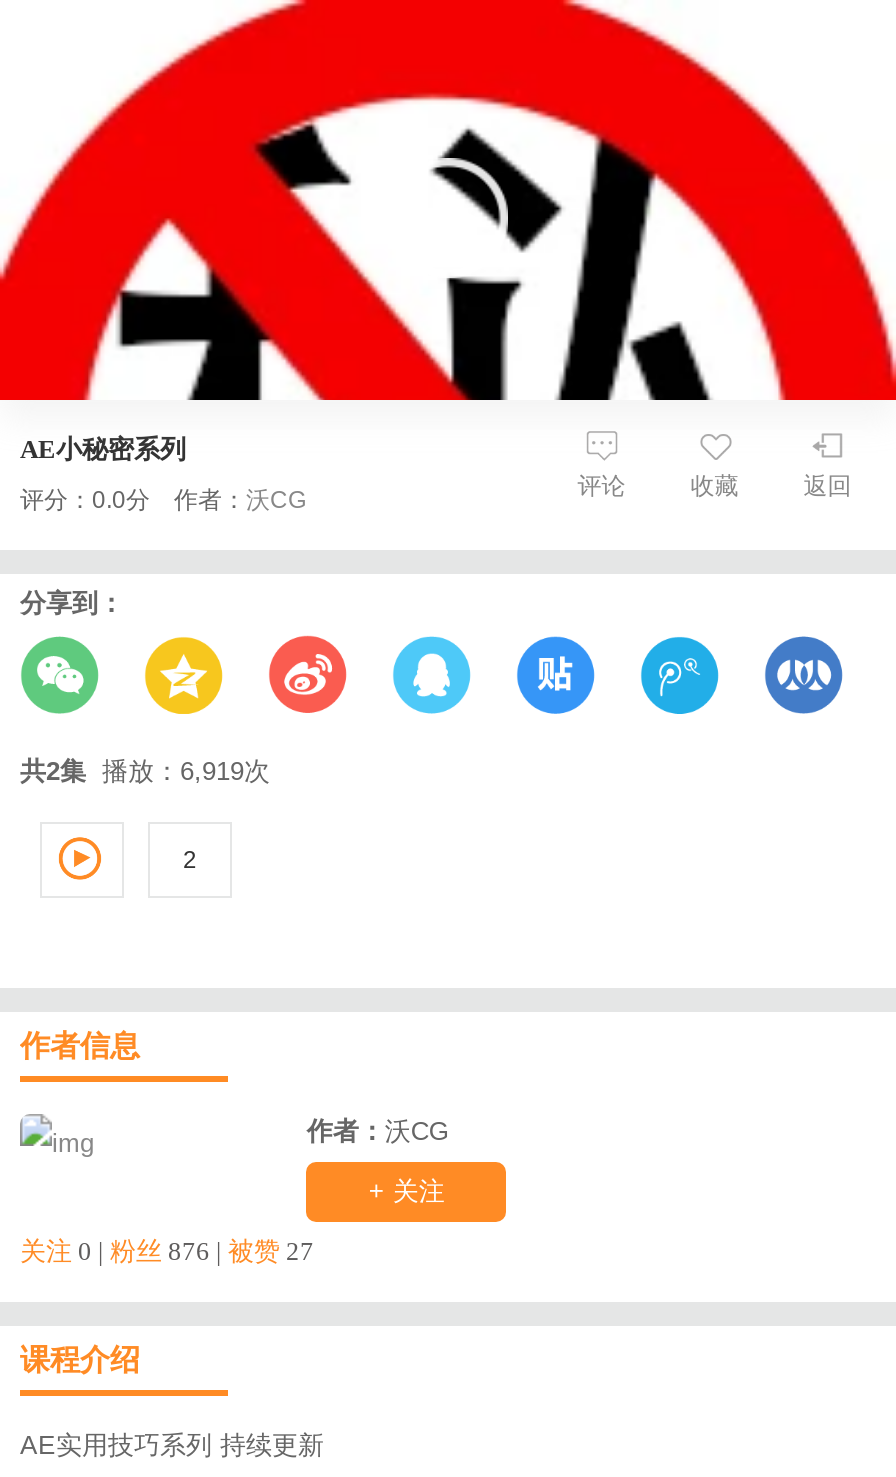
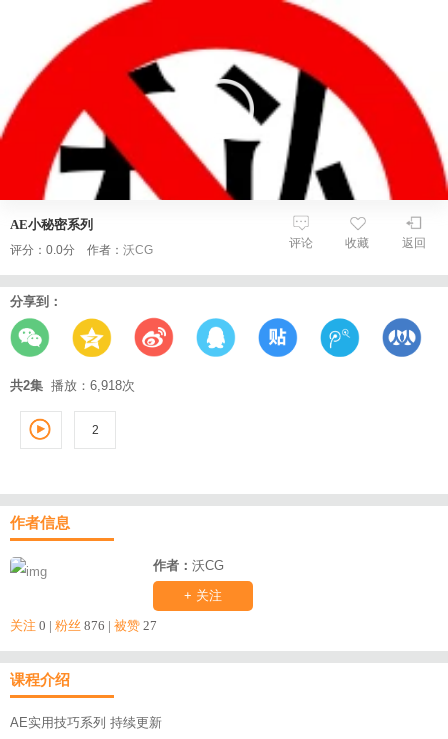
- 共2集播放：6,919次
+ 共2集播放：6,918次
